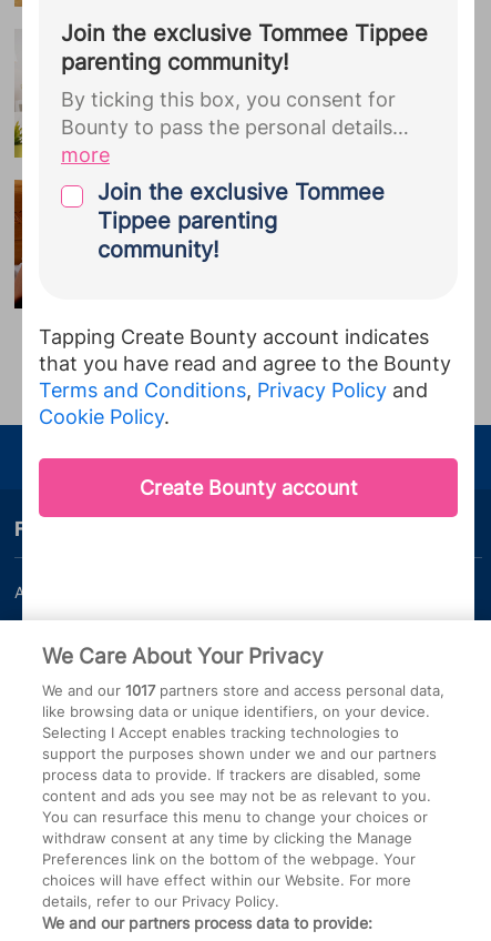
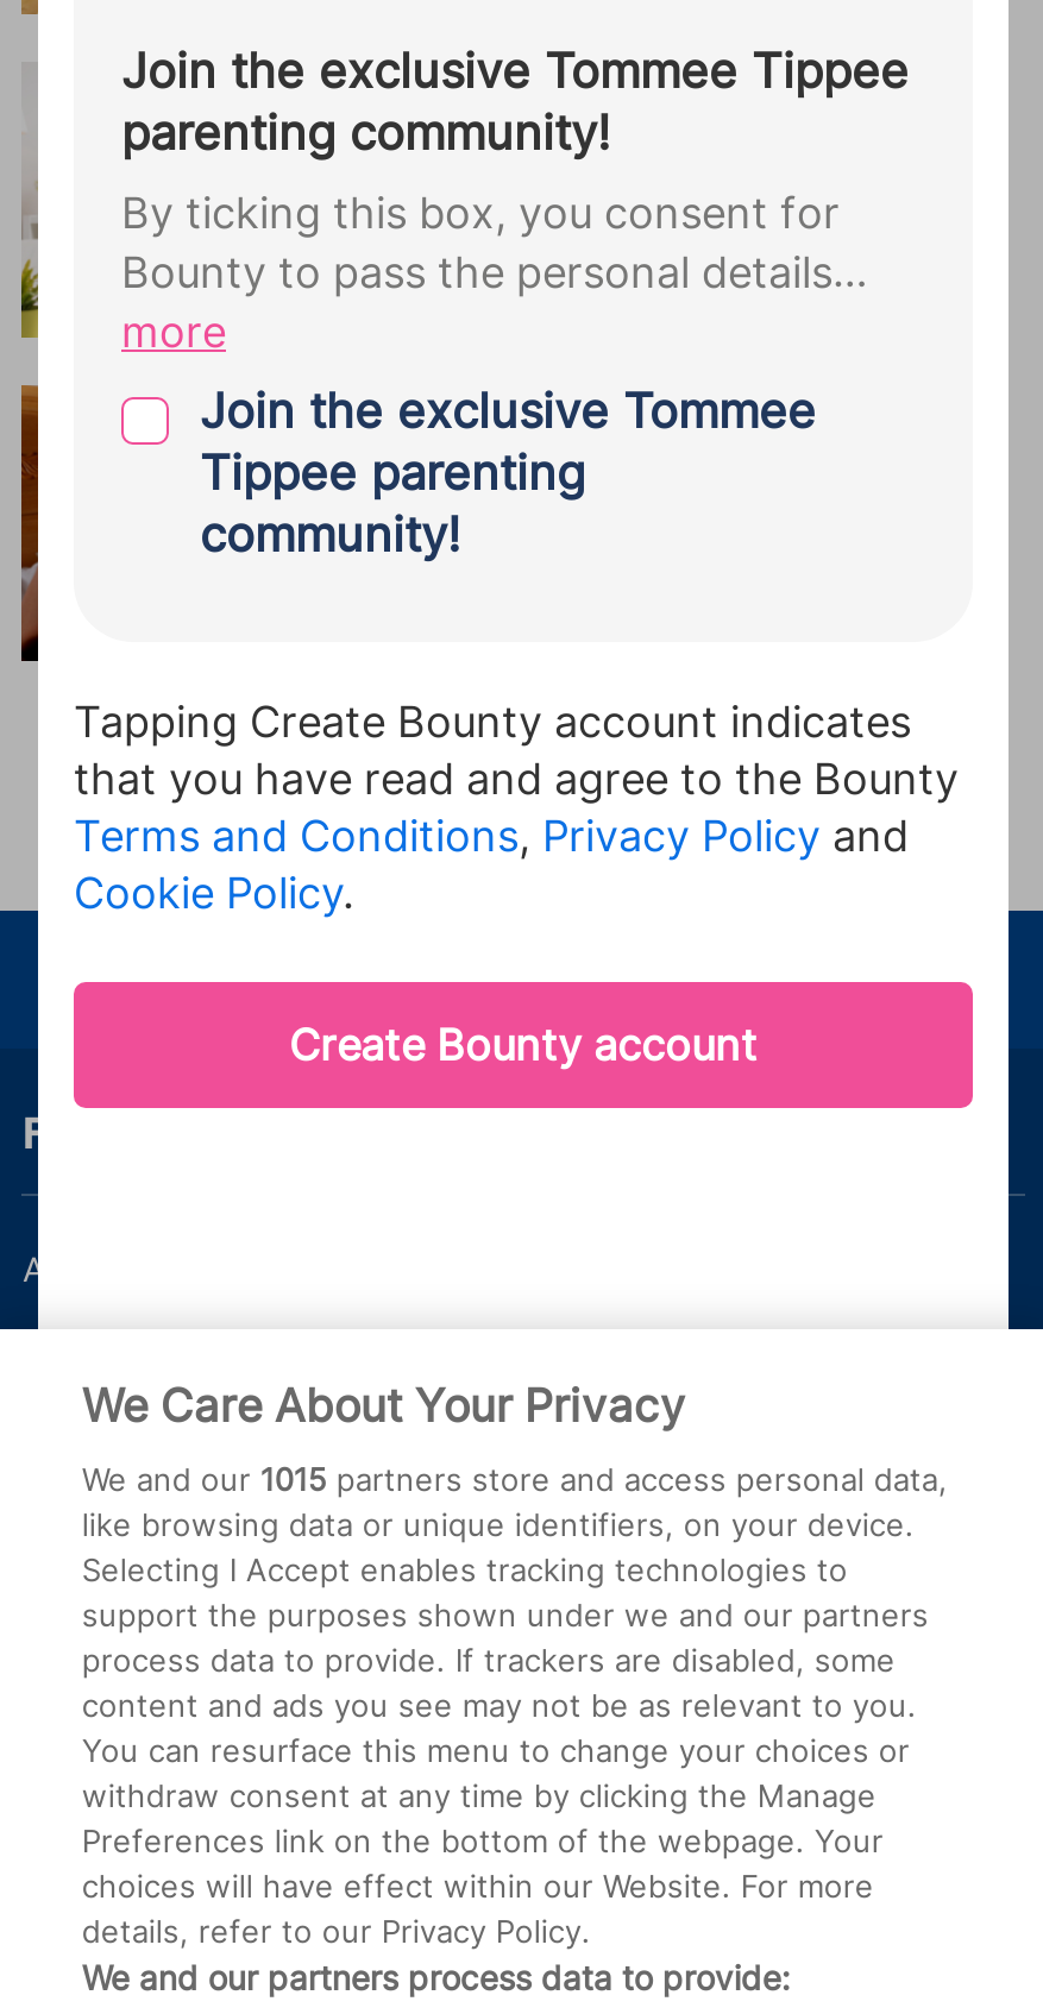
- We and our 1017 partners store and access personal data,
+ We and our 1015 partners store and access personal data,
